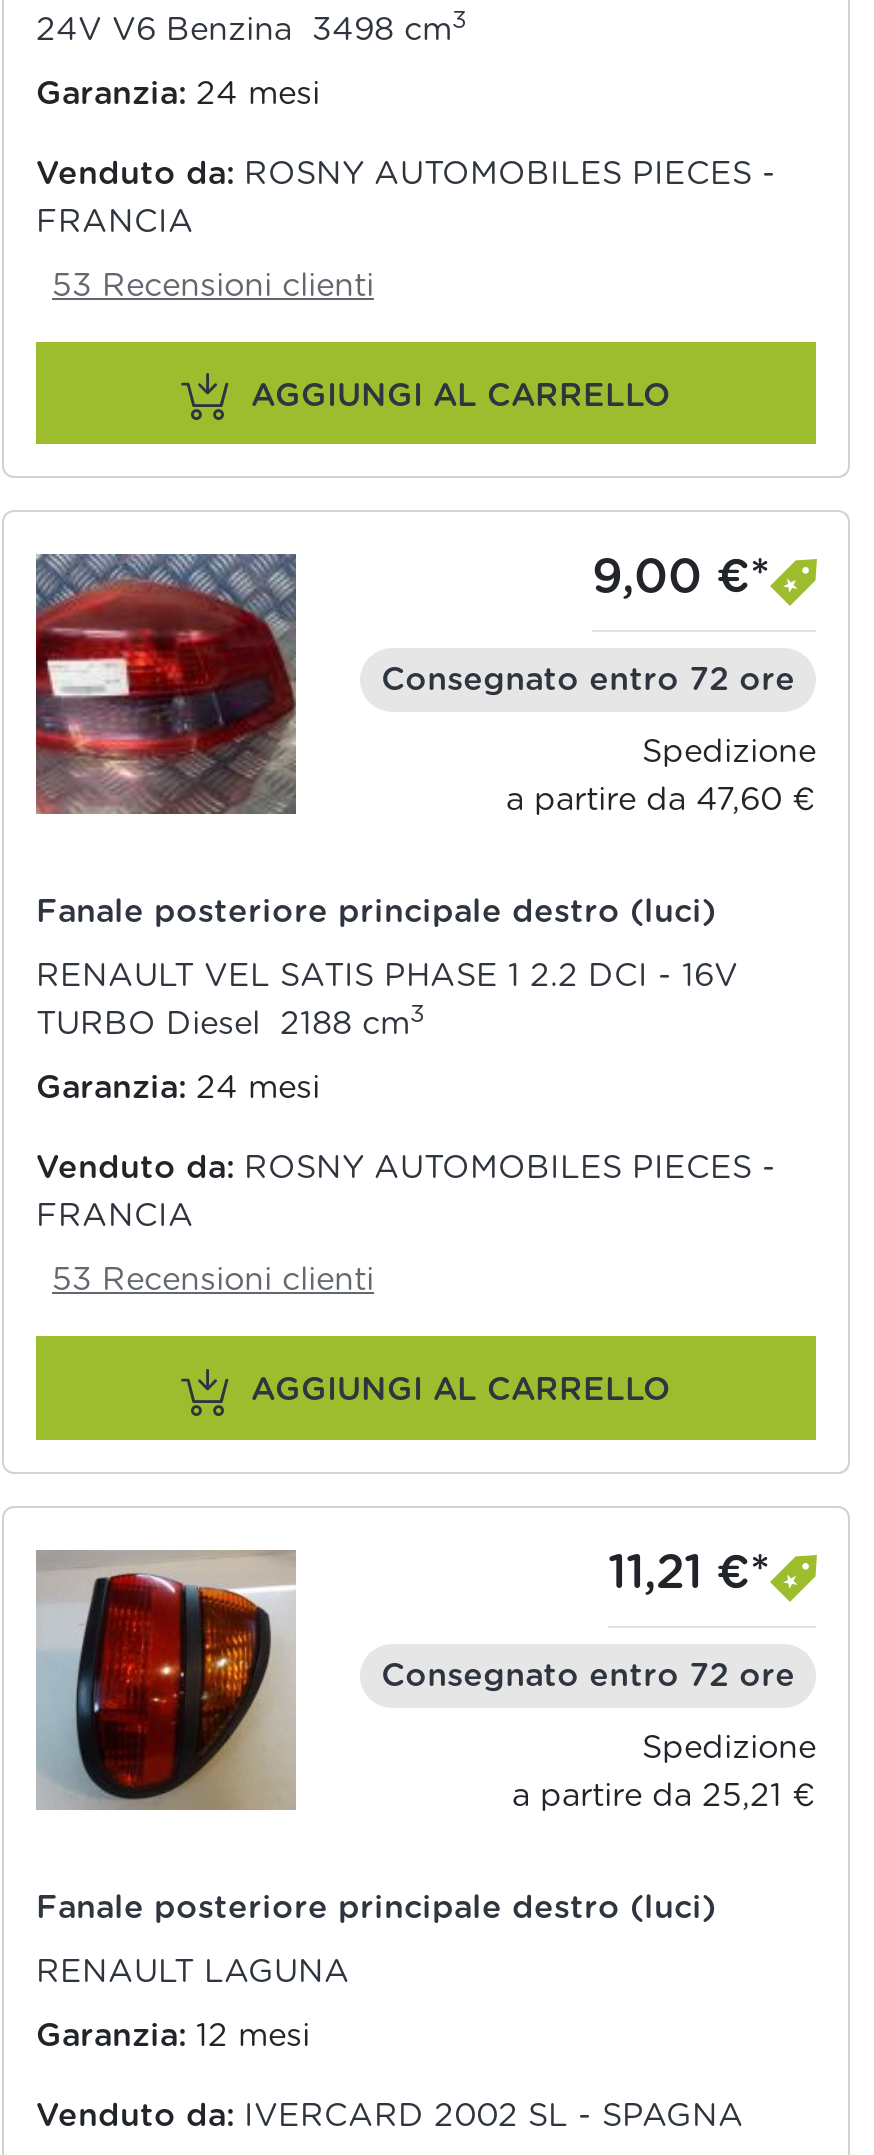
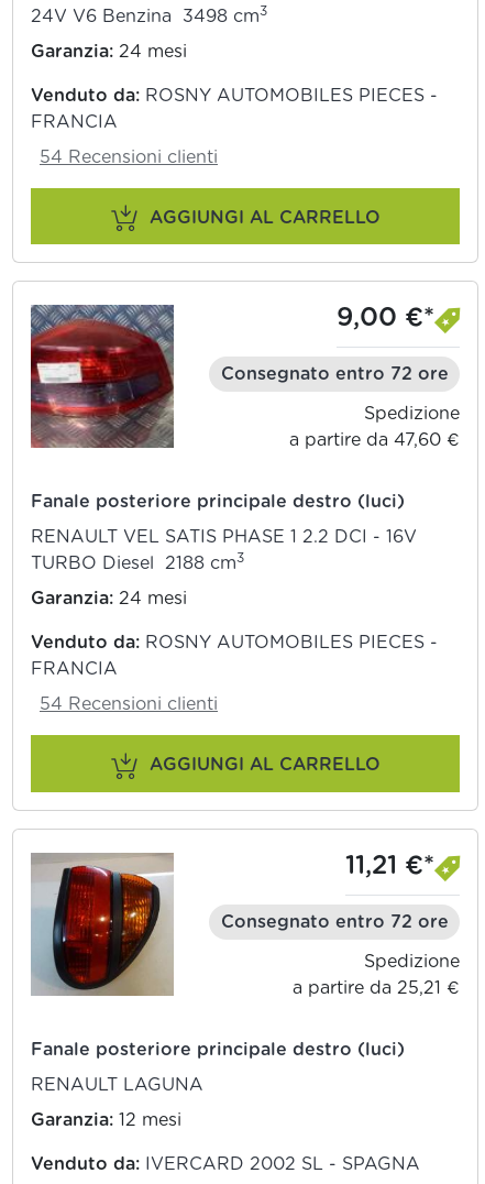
- 53 Recensioni clienti
+ 54 Recensioni clienti

- 53 Recensioni clienti
+ 54 Recensioni clienti
